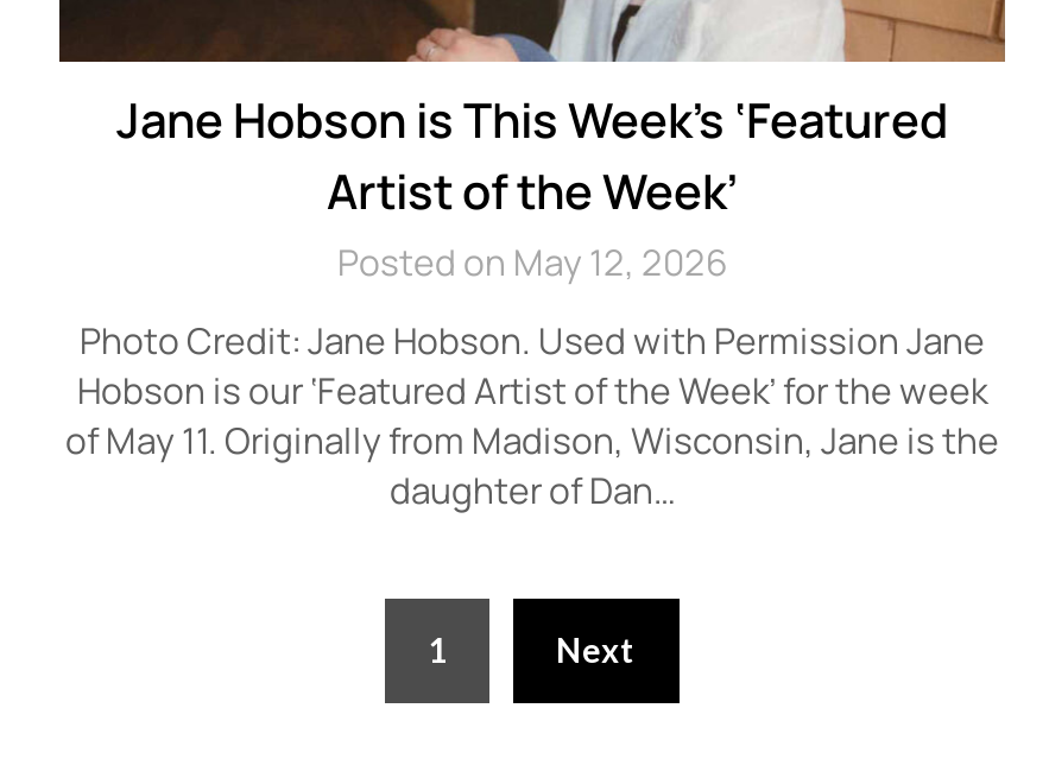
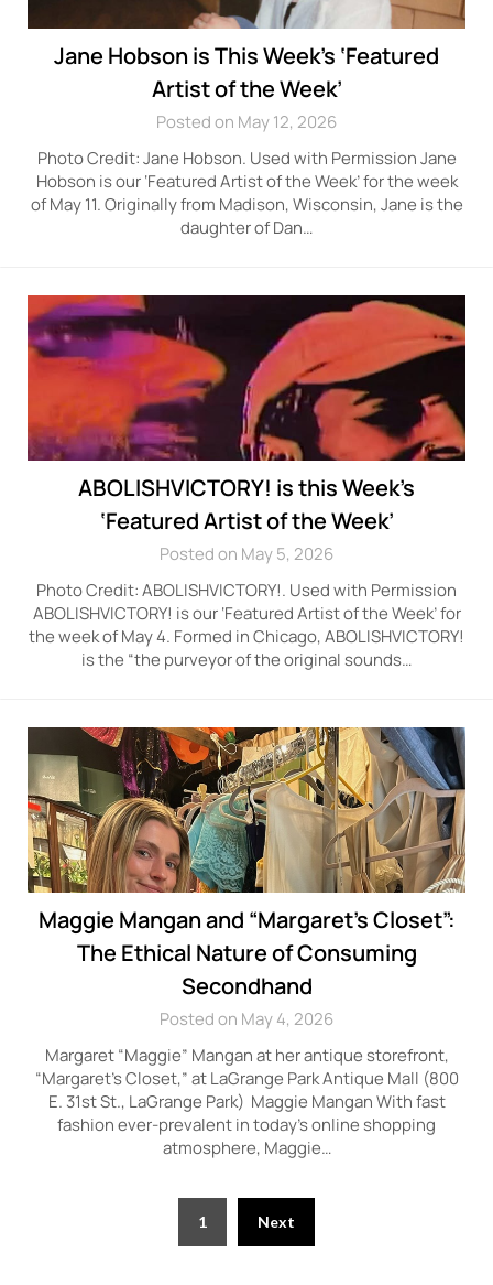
+ [image]
+ ABOLISHVICTORY! is this Week’s
+ ‘Featured Artist of the Week’
+ Posted on May 5, 2026
+ Photo Credit: ABOLISHVICTORY!. Used with Permission
+ ABOLISHVICTORY! is our ‘Featured Artist of the Week’ for
+ the week of May 4. Formed in Chicago, ABOLISHVICTORY!
+ is the “the purveyor of the original sounds…

+ [image]
+ Maggie Mangan and “Margaret’s Closet”:
+ The Ethical Nature of Consuming
+ Secondhand
+ Posted on May 4, 2026
+ Margaret “Maggie” Mangan at her antique storefront,
+ “Margaret’s Closet,” at LaGrange Park Antique Mall (800
+ E. 31st St., LaGrange Park) Maggie Mangan With fast
+ fashion ever-prevalent in today’s online shopping
+ atmosphere, Maggie…
